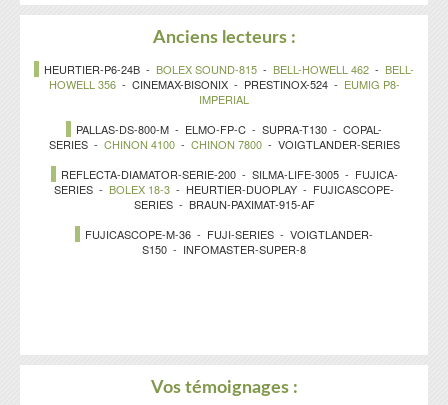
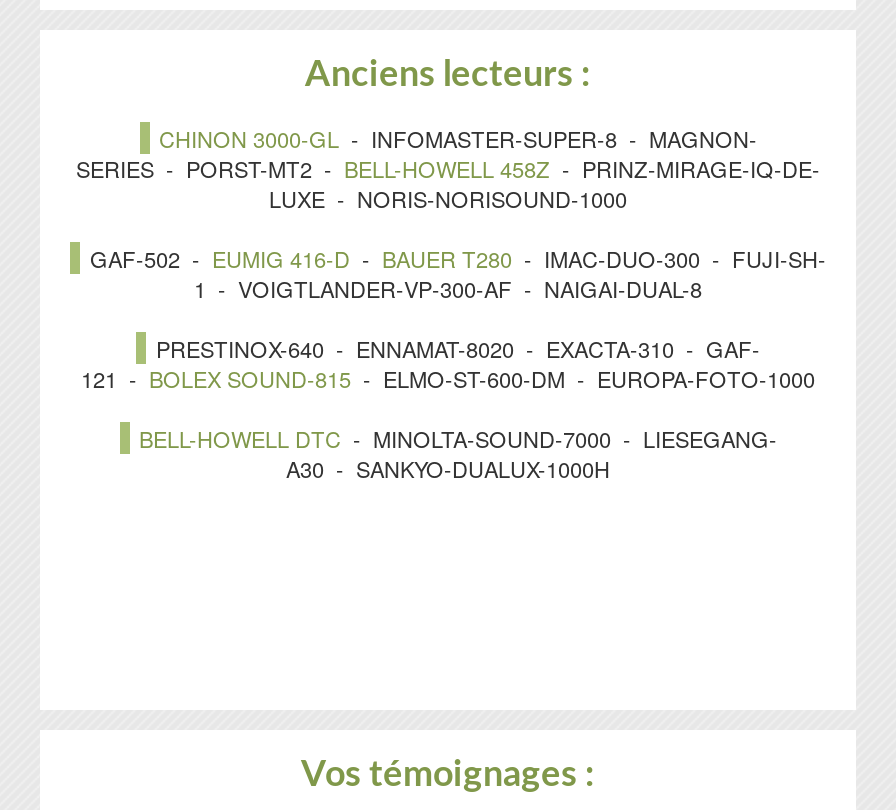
- HEURTIER-P6-24B - BOLEX SOUND-815 - BELL-HOWELL 462 - BELL-
- HOWELL 356 - CINEMAX-BISONIX - PRESTINOX-524 - EUMIG P8-
- IMPERIAL
+ CHINON 3000-GL - INFOMASTER-SUPER-8 - MAGNON-
+ SERIES - PORST-MT2 - BELL-HOWELL 458Z - PRINZ-MIRAGE-IQ-DE-
+ LUXE - NORIS-NORISOUND-1000

- PALLAS-DS-800-M - ELMO-FP-C - SUPRA-T130 - COPAL-
- SERIES - CHINON 4100 - CHINON 7800 - VOIGTLANDER-SERIES
+ GAF-502 - EUMIG 416-D - BAUER T280 - IMAC-DUO-300 - FUJI-SH-
+ 1 - VOIGTLANDER-VP-300-AF - NAIGAI-DUAL-8

- REFLECTA-DIAMATOR-SERIE-200 - SILMA-LIFE-3005 - FUJICA-
- SERIES - BOLEX 18-3 - HEURTIER-DUOPLAY - FUJICASCOPE-
- SERIES - BRAUN-PAXIMAT-915-AF
+ PRESTINOX-640 - ENNAMAT-8020 - EXACTA-310 - GAF-
+ 121 -BOLEX SOUND-815 - ELMO-ST-600-DM - EUROPA-FOTO-1000

- FUJICASCOPE-M-36 - FUJI-SERIES - VOIGTLANDER-
- S150 - INFOMASTER-SUPER-8
+ BELL-HOWELL DTC - MINOLTA-SOUND-7000 - LIESEGANG-
+ A30 - SANKYO-DUALUX-1000H
